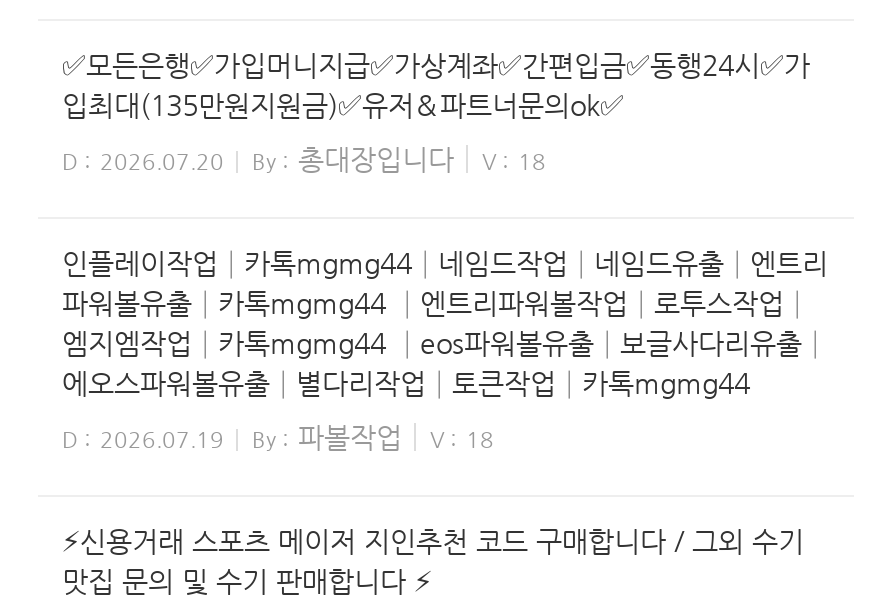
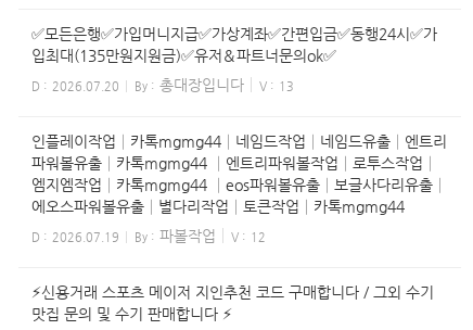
- D : 2026.07.20 By : 총대장입니다 V : 18
+ D : 2026.07.20 By : 총대장입니다 V : 13

- D : 2026.07.19 By : 파볼작업 V : 18
+ D : 2026.07.19 By : 파볼작업 V : 12
